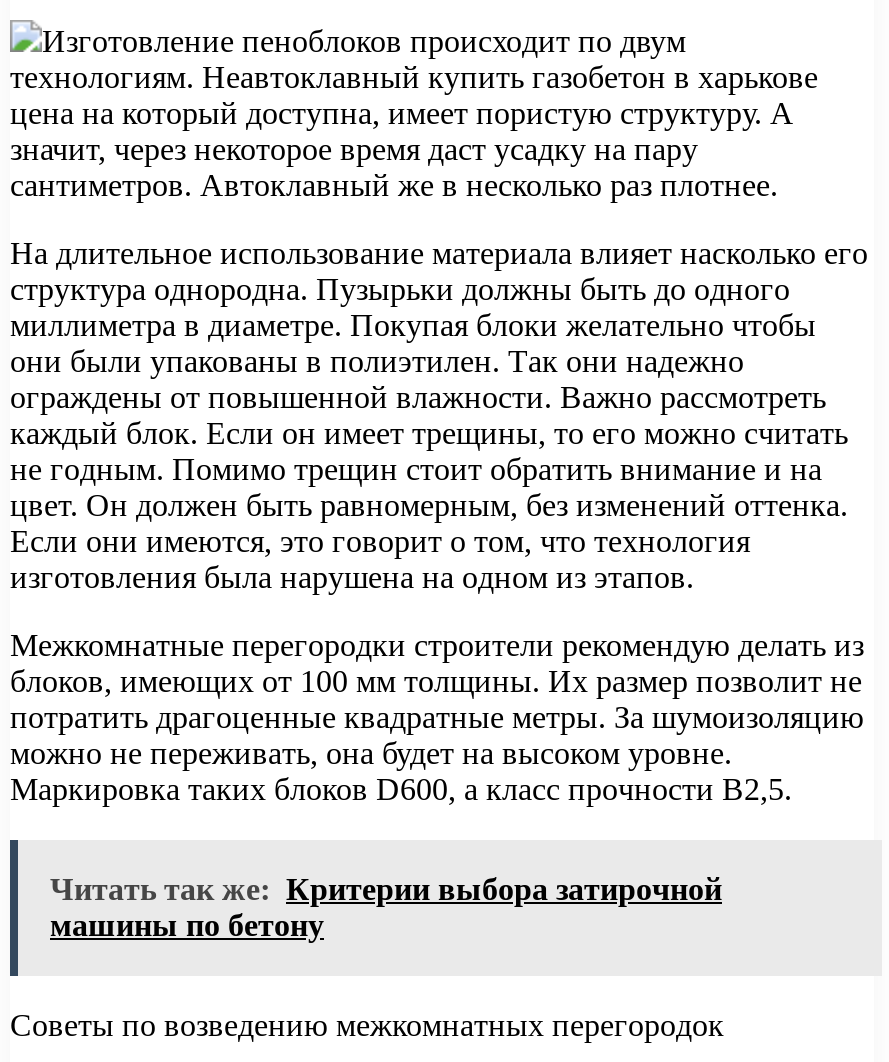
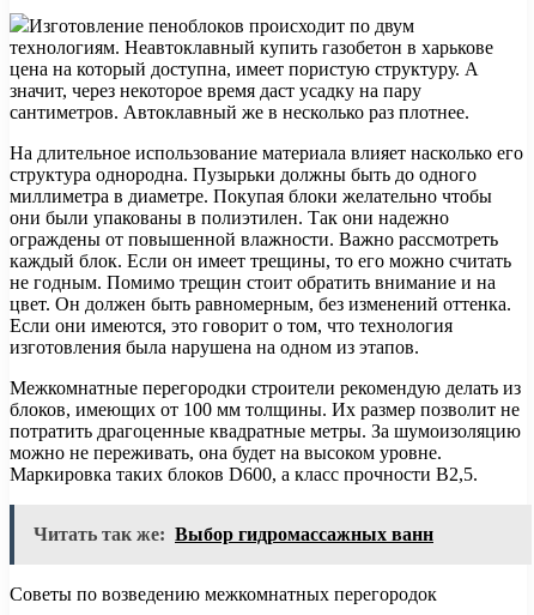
- Читать так же: Критерии выбора затирочной
- машины по бетону
+ Читать так же: Выбор гидромассажных ванн
